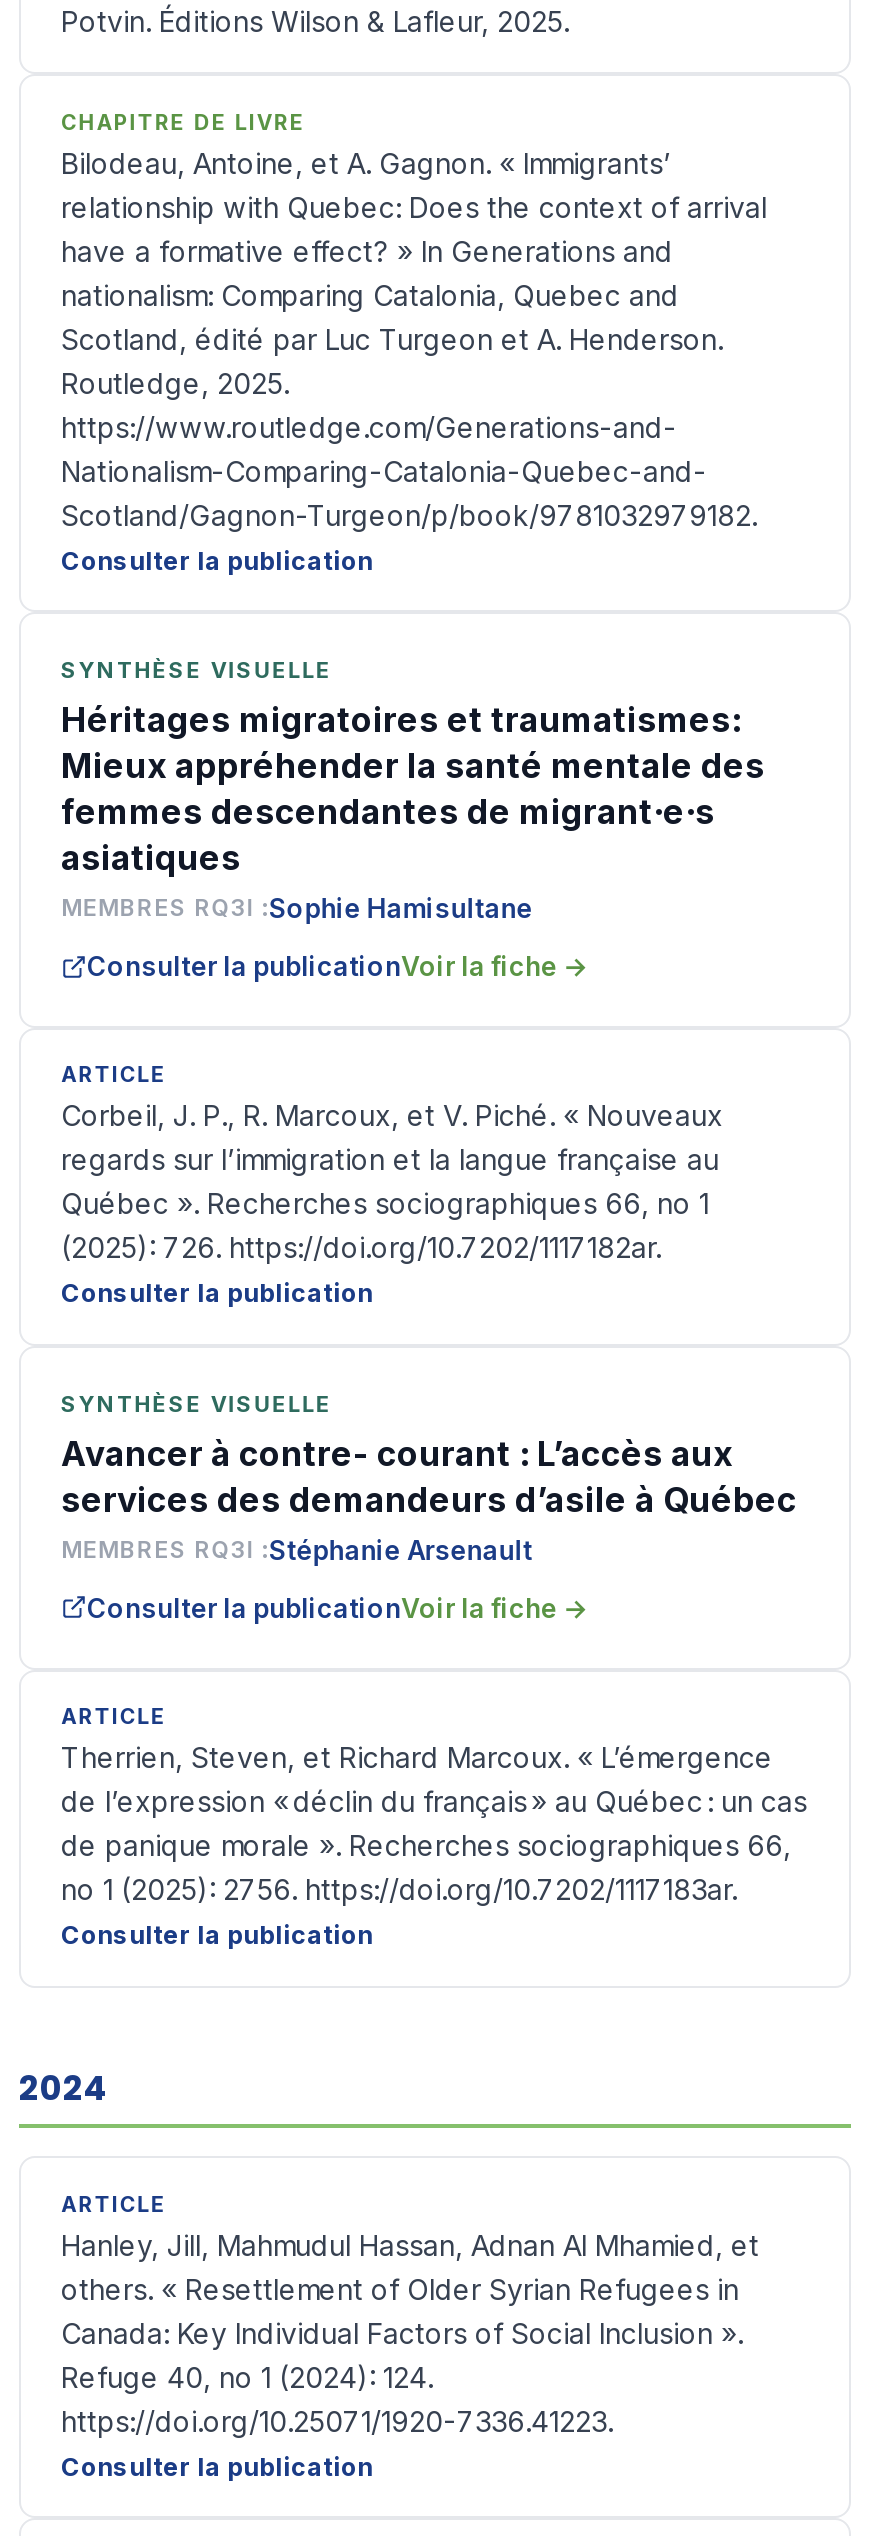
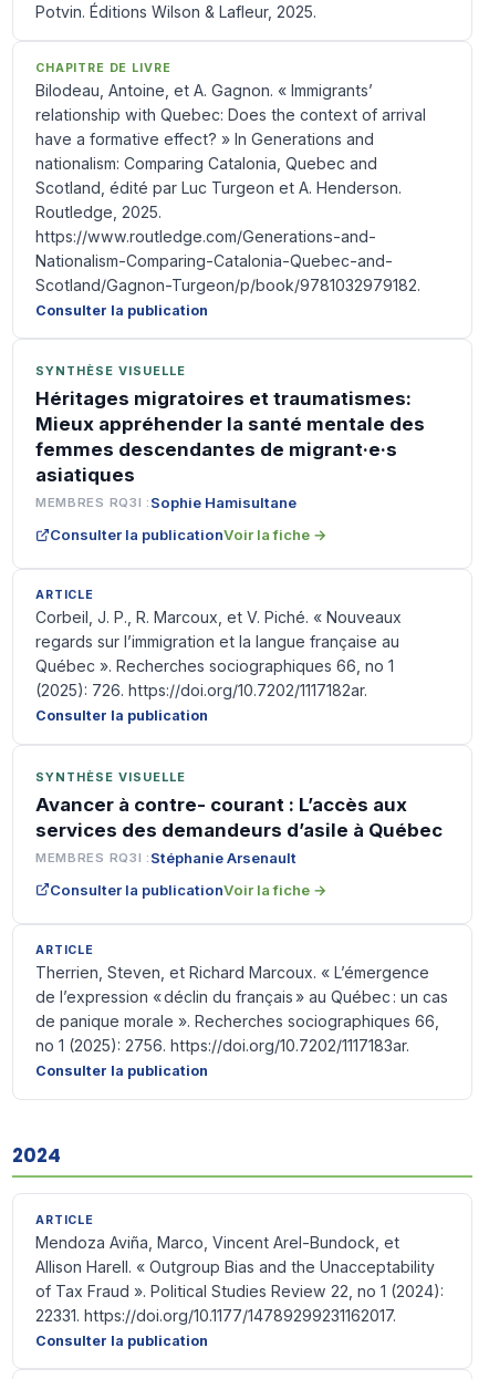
- Hanley, Jill, Mahmudul Hassan, Adnan Al Mhamied, et
- others. « Resettlement of Older Syrian Refugees in
- Canada: Key Individual Factors of Social Inclusion ».
- Refuge 40, no 1 (2024): 124.
- https://doi.org/10.25071/1920-7336.41223.
+ Mendoza Aviña, Marco, Vincent Arel-Bundock, et
+ Allison Harell. « Outgroup Bias and the Unacceptability
+ of Tax Fraud ». Political Studies Review 22, no 1 (2024):
+ 22331. https://doi.org/10.1177/14789299231162017.
